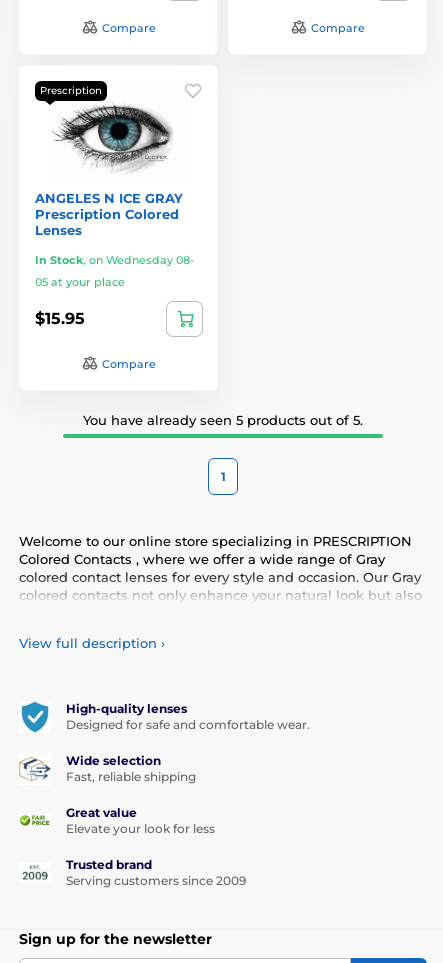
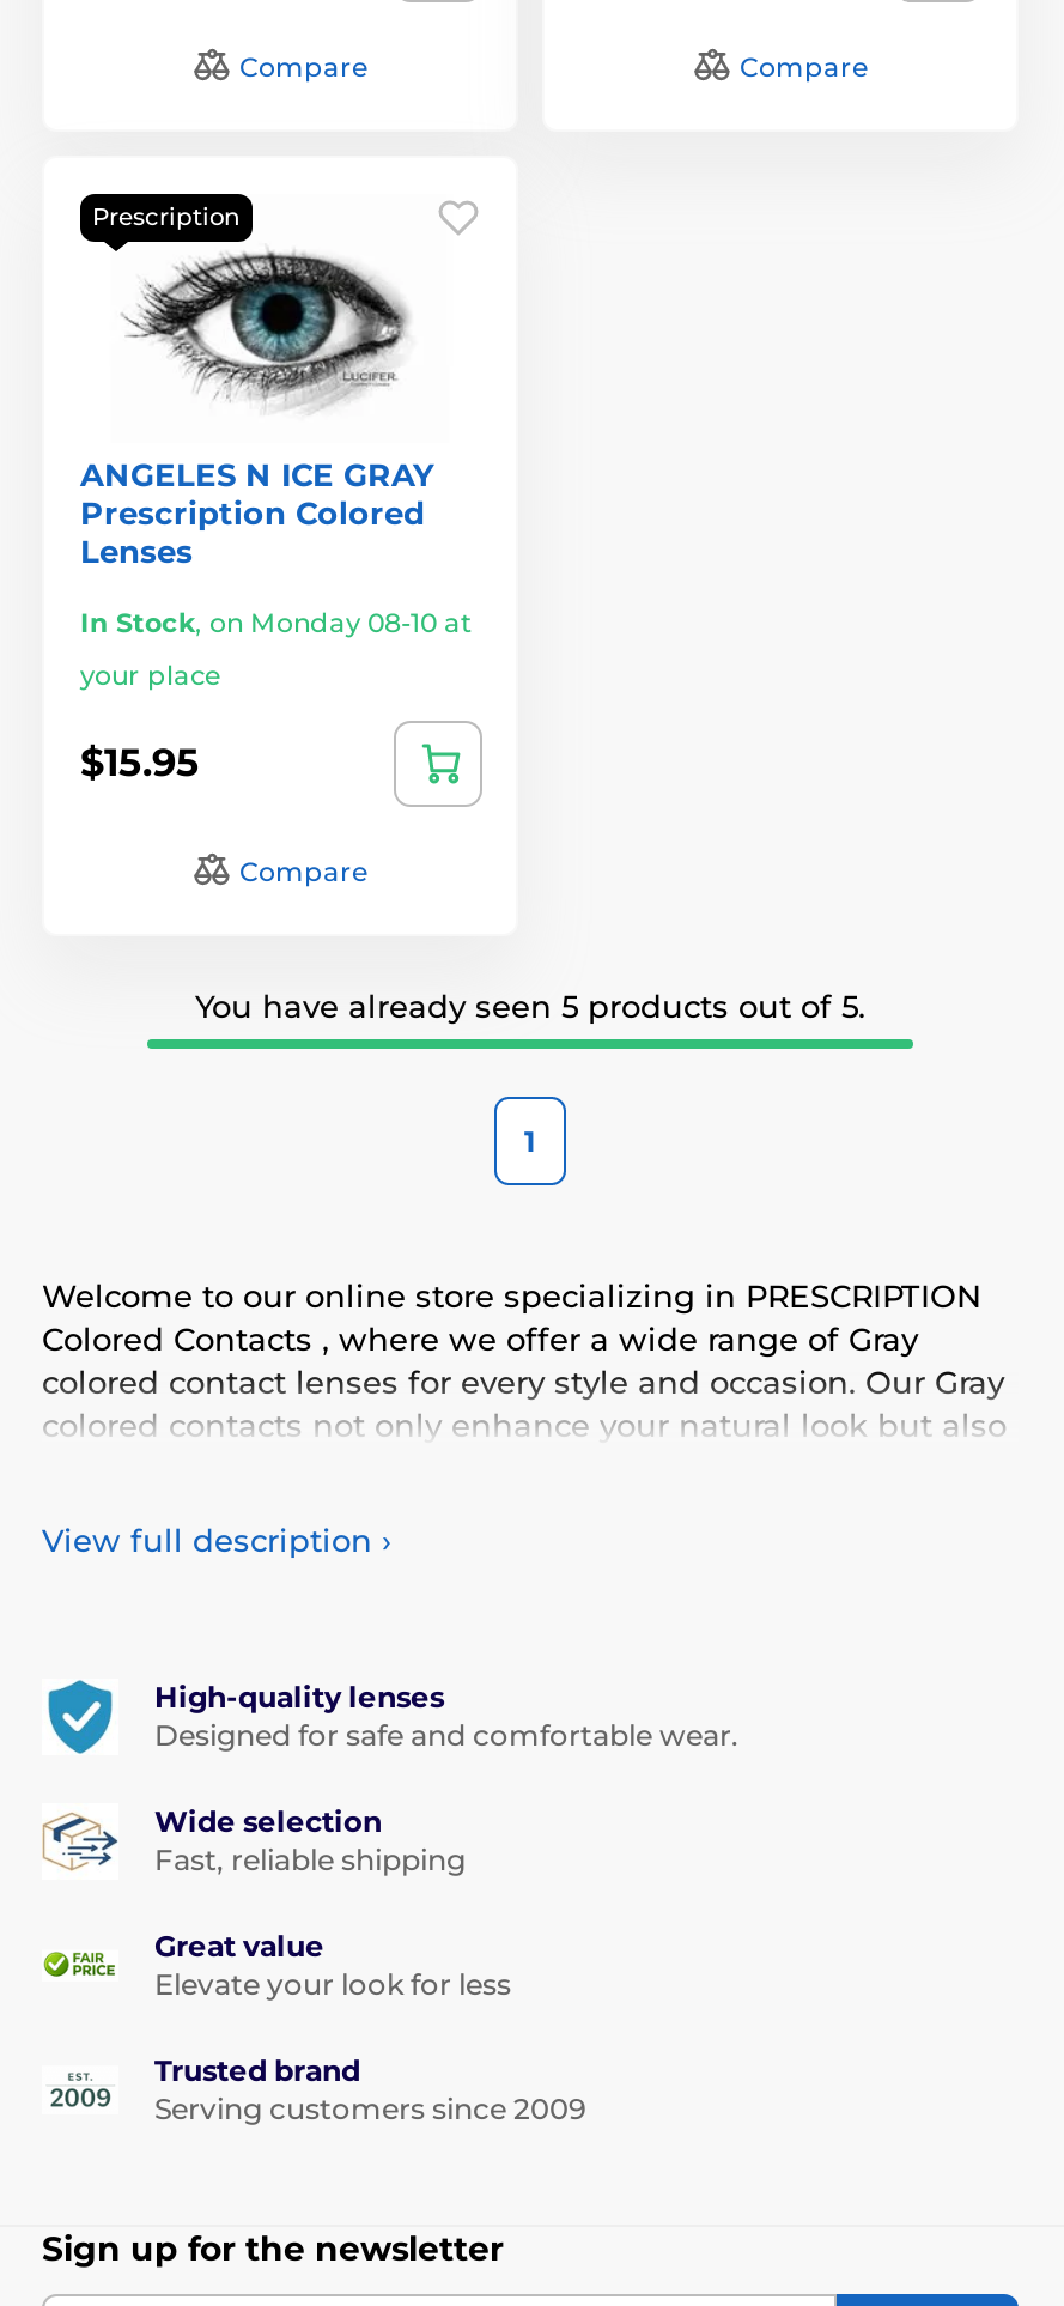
- In Stock, on Wednesday 08-
+ In Stock, on Monday 08-10 at

- 05 at your place
+ your place
